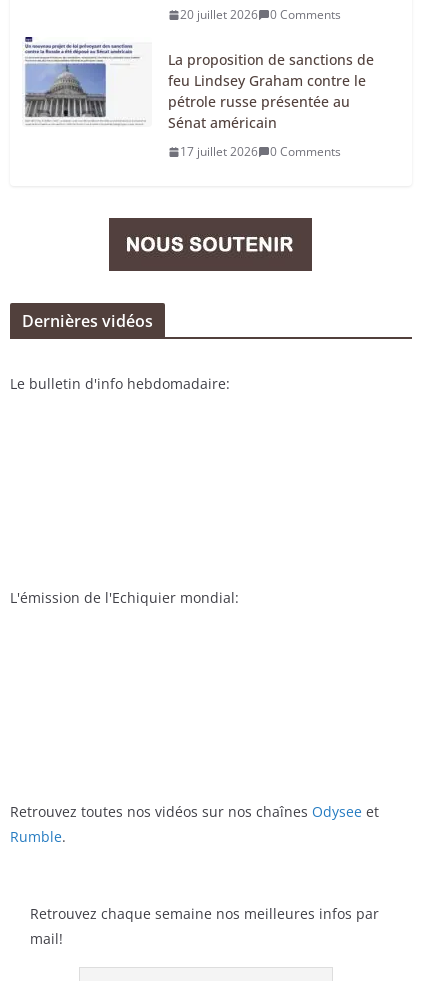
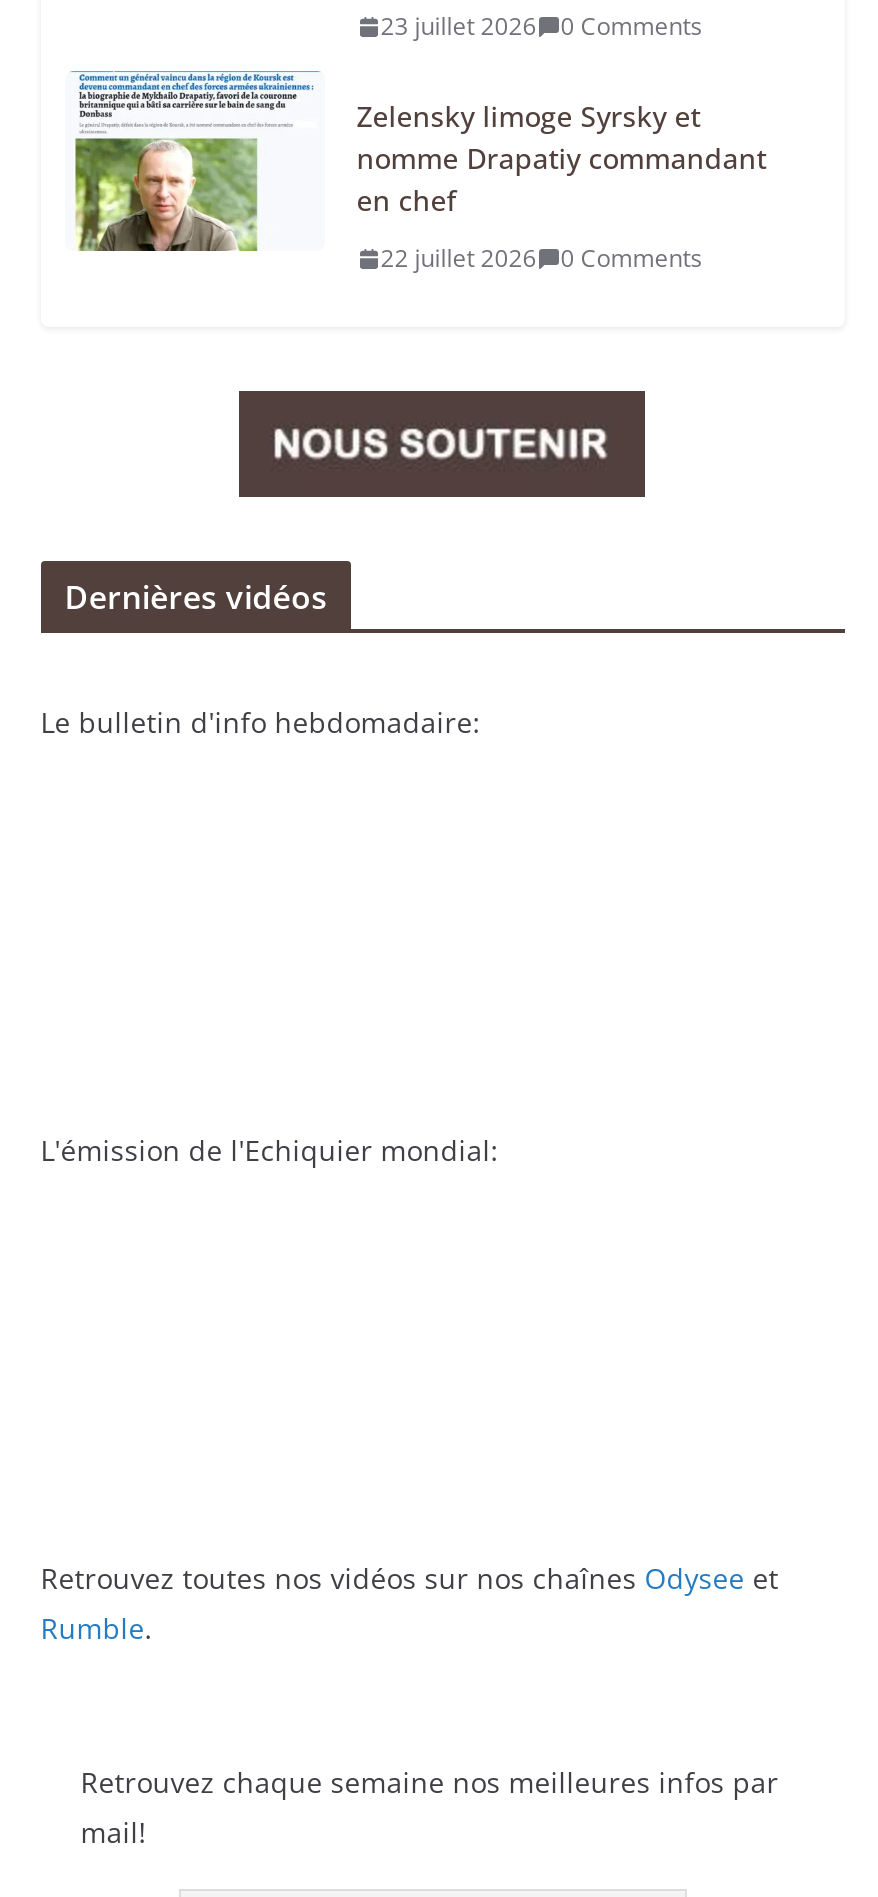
- 20 juillet 2026 0 Comments
+ 23 juillet 2026 0 Comments

- [image]
- La proposition de sanctions de
- feu Lindsey Graham contre le
- pétrole russe présentée au
- Sénat américain
+ [image]
+ Zelensky limoge Syrsky et
+ nomme Drapatiy commandant
+ en chef

- 17 juillet 2026 0 Comments
+ 22 juillet 2026 0 Comments
